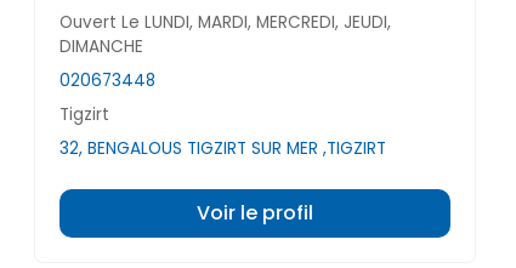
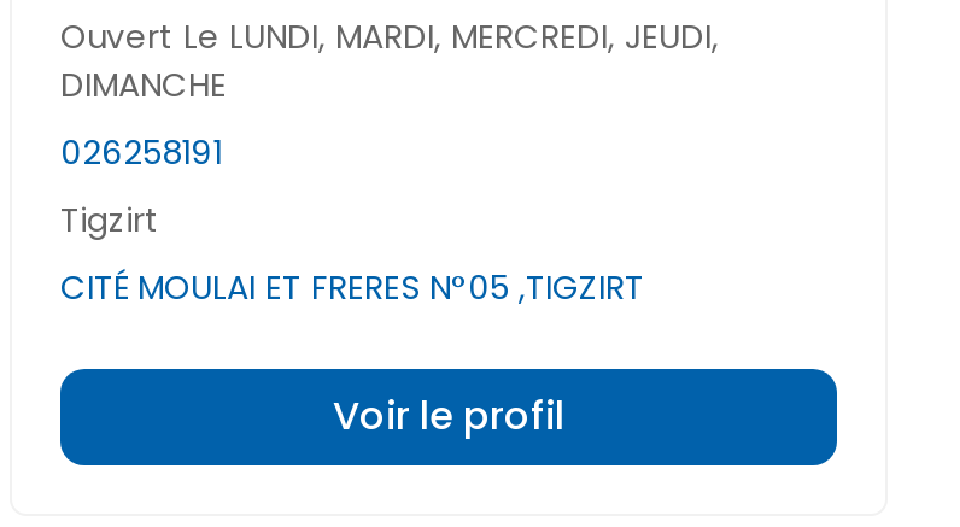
- 020673448
+ 026258191

- 32, BENGALOUS TIGZIRT SUR MER ,TIGZIRT
+ CITÉ MOULAI ET FRERES N°05 ,TIGZIRT
